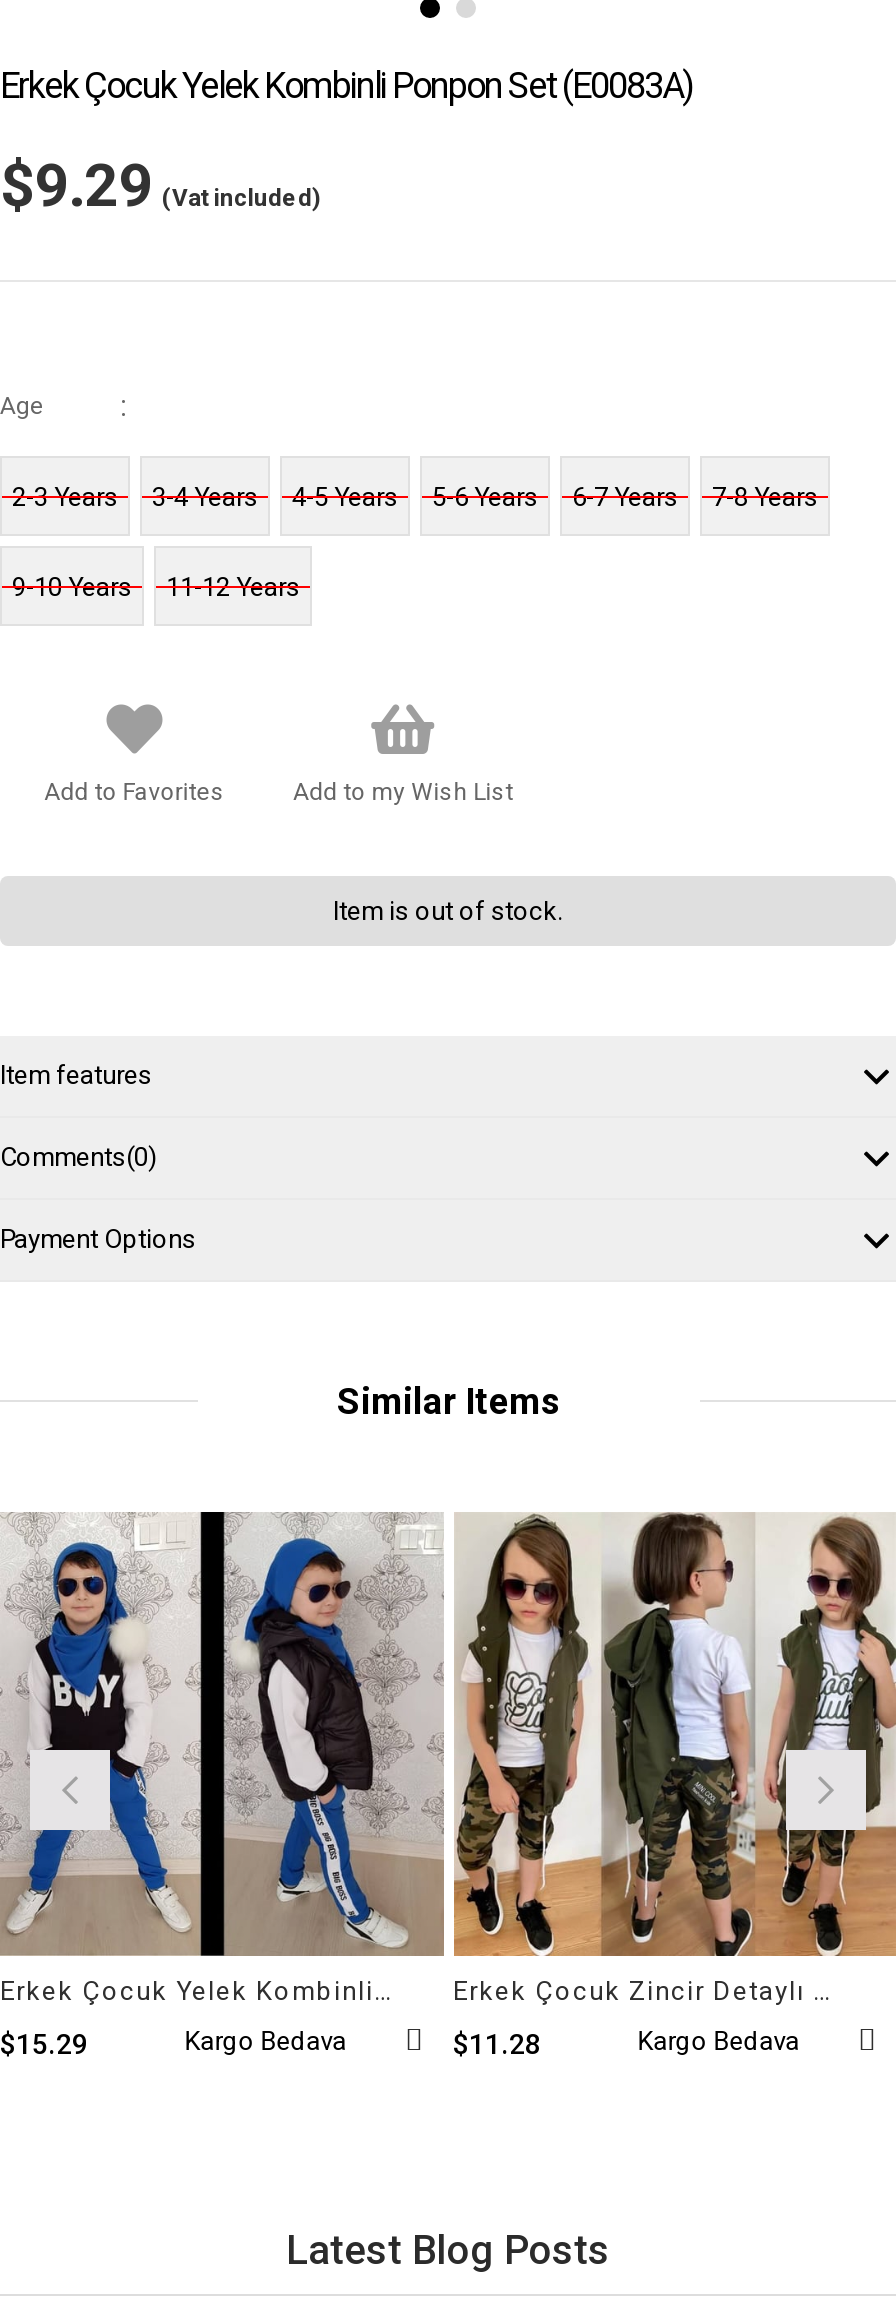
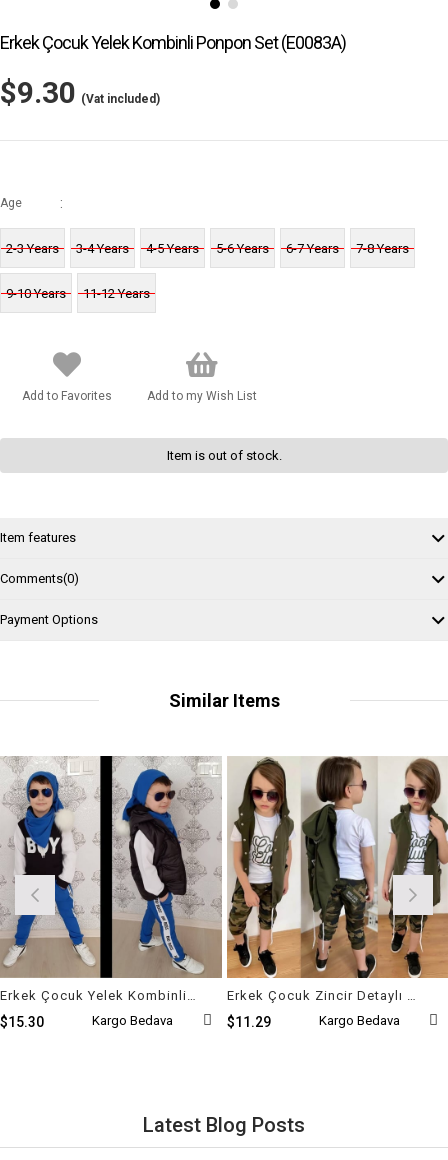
- $9.29 (Vat included)
+ $9.30 (Vat included)

- $15.29
+ $15.30

- $11.28
+ $11.29
